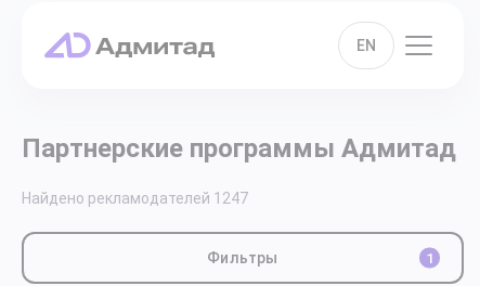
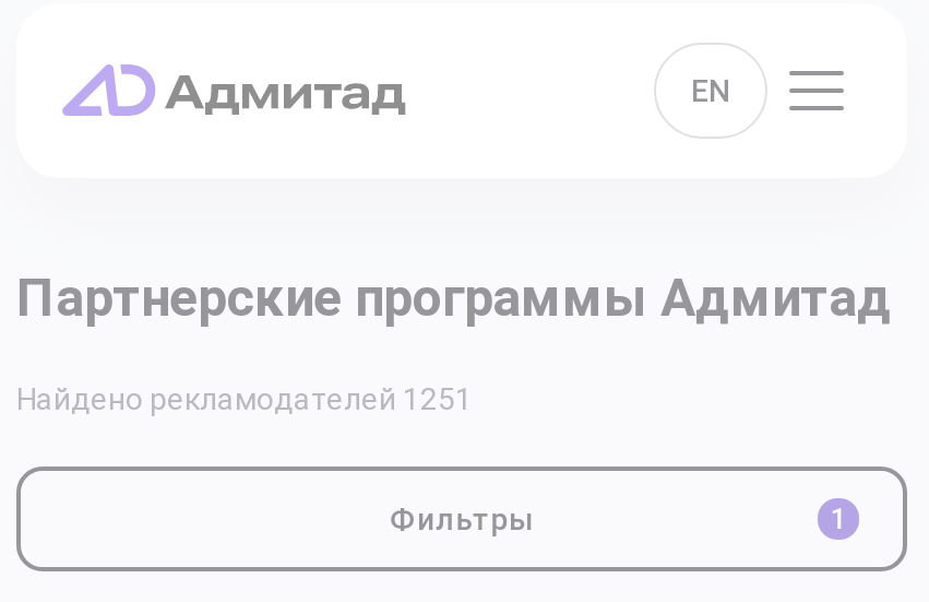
- Найдено рекламодателей 1247
+ Найдено рекламодателей 1251
